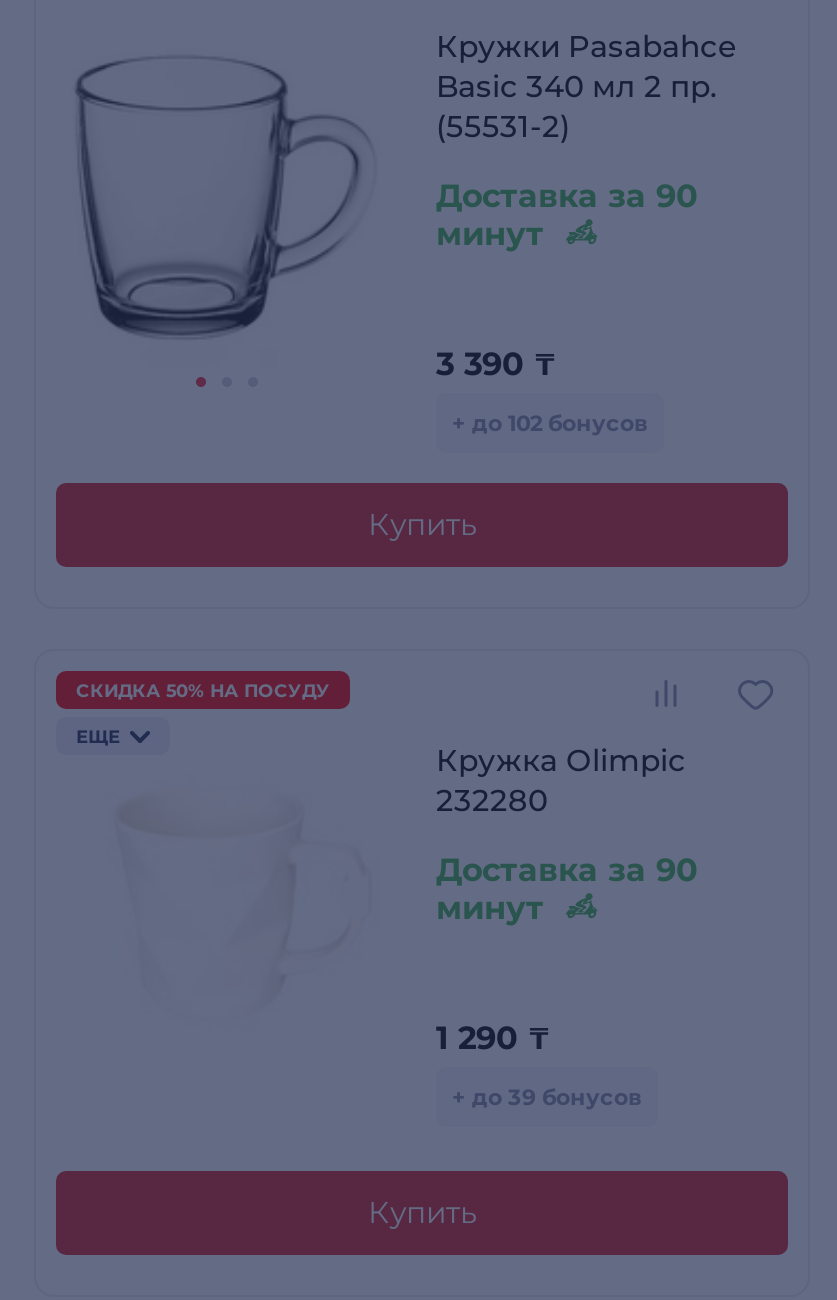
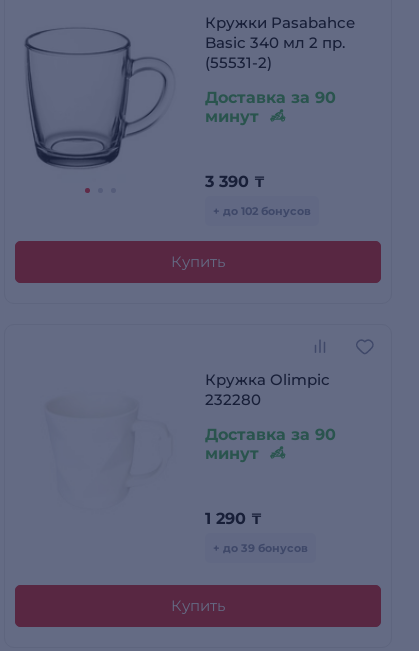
- СКИДКА 50% НА ПОСУДУ
- ЕЩЕ
